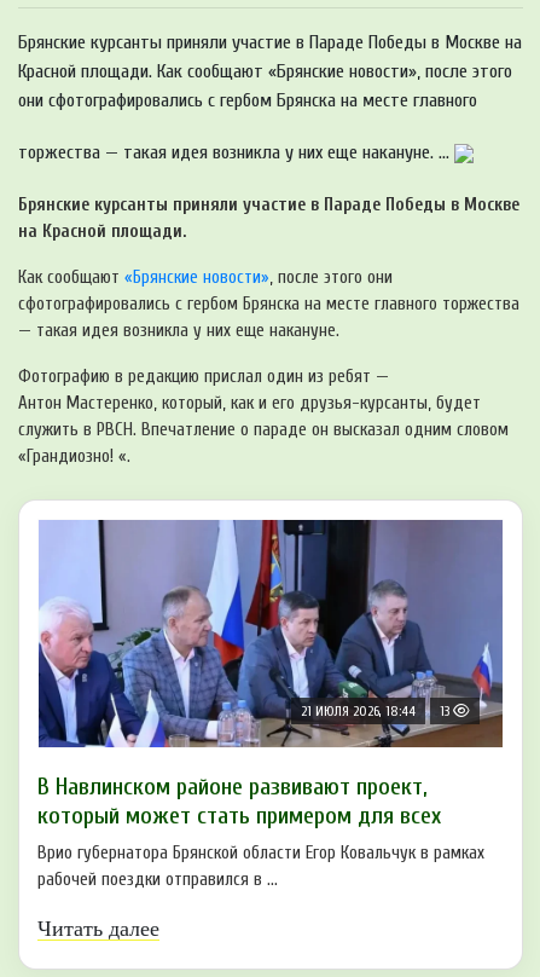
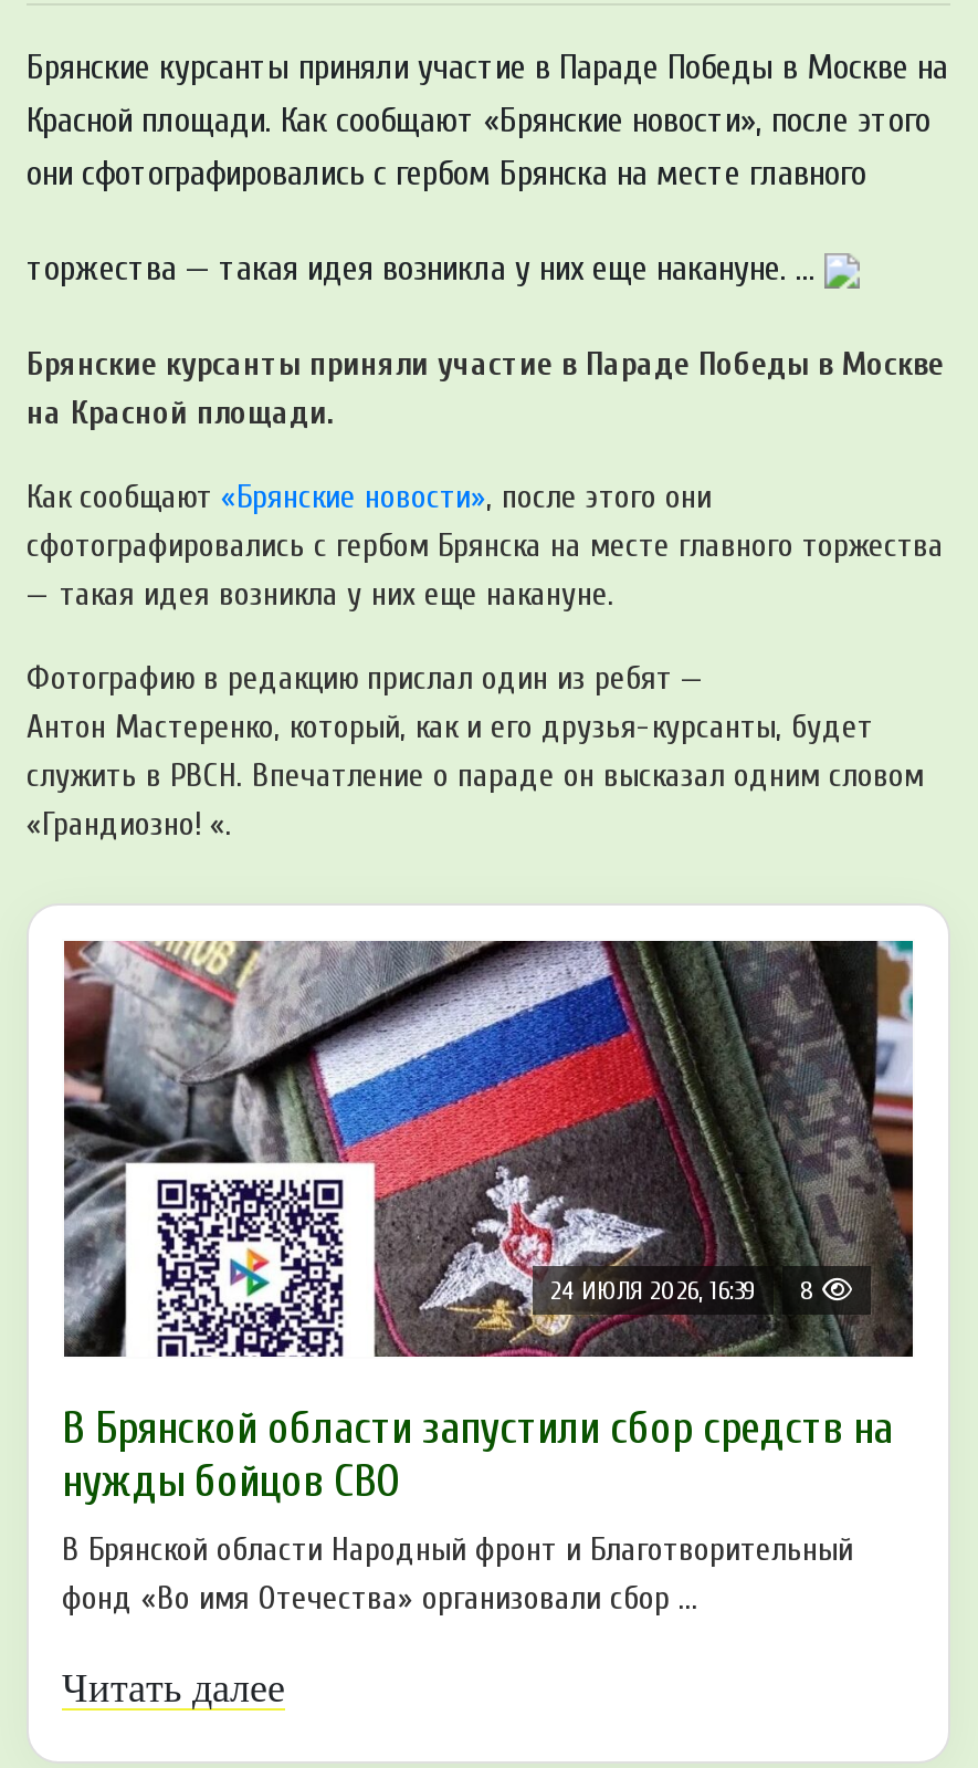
- [image]
- 21 ИЮЛЯ 2026, 18:44
- 13
+ [image]
+ 24 ИЮЛЯ 2026, 16:39
+ 8

- В Навлинском районе развивают проект,
- который может стать примером для всех
+ В Брянской области запустили сбор средств на
+ нужды бойцов СВО

- Врио губернатора Брянской области Егор Ковальчук в рамках
- рабочей поездки отправился в ...
+ В Брянской области Народный фронт и Благотворительный
+ фонд «Во имя Отечества» организовали сбор ...
